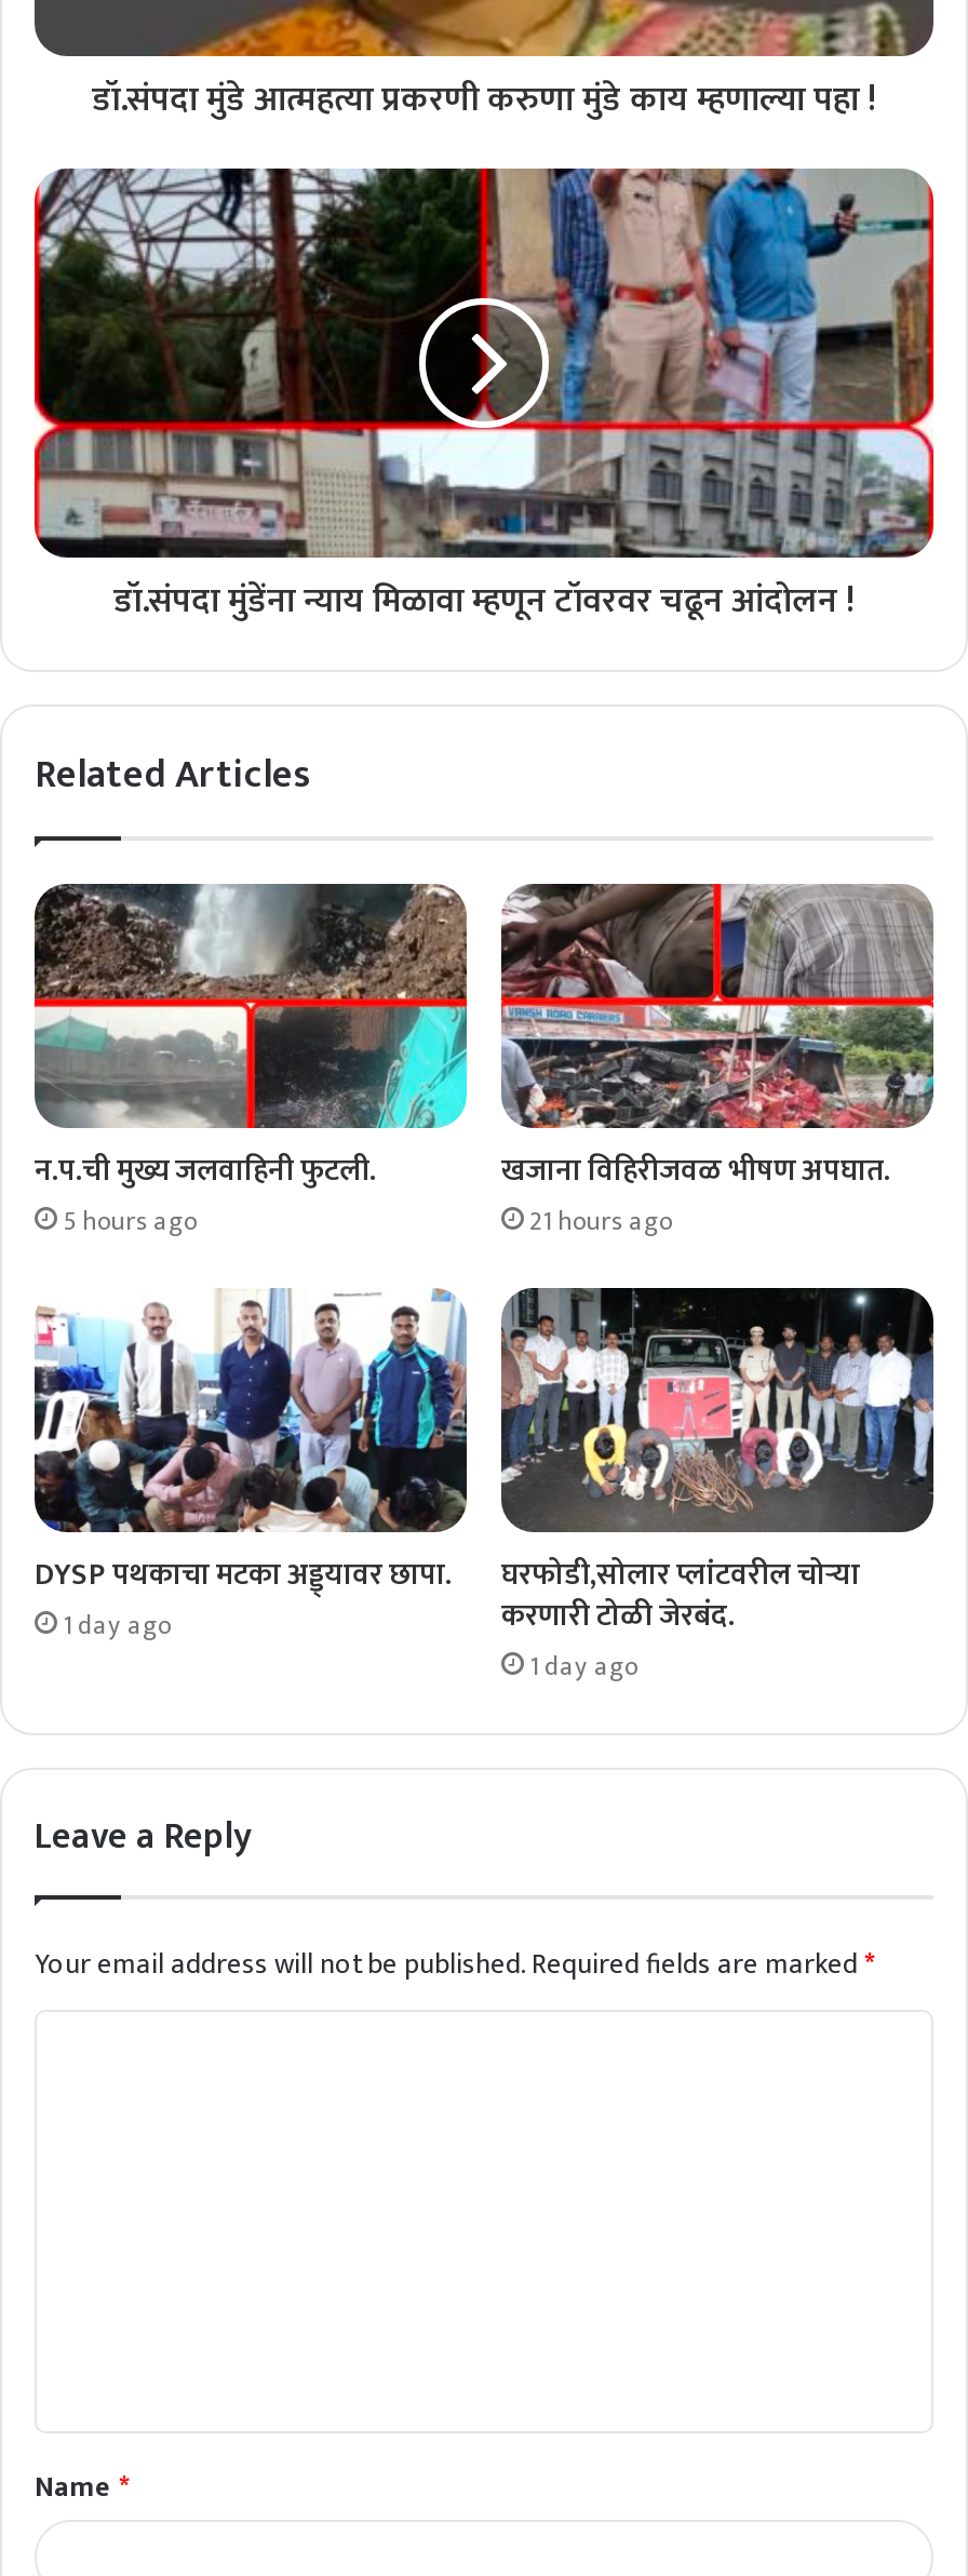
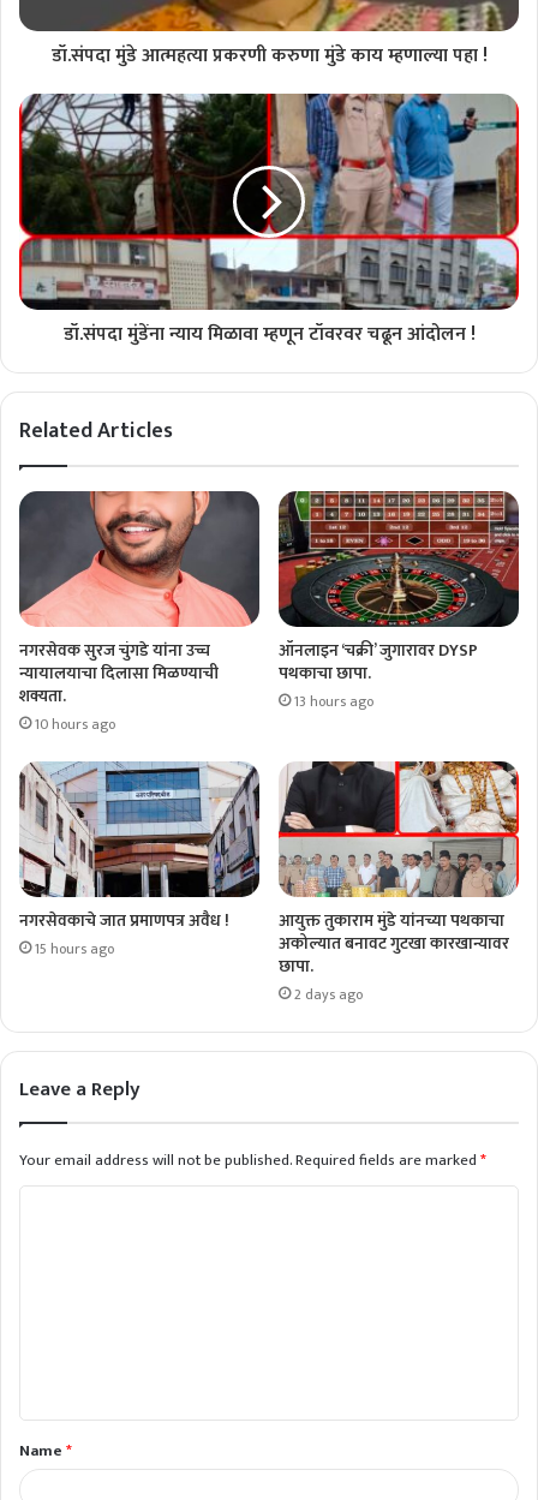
- [image]
- न.प.ची मुख्य जलवाहिनी फुटली.
- 5 hours ago
+ [image]
+ नगरसेवक सुरज चुंगडे यांना उच्च
+ न्यायालयाचा दिलासा मिळण्याची
+ शक्यता.
+ 10 hours ago

- [image]
- खजाना विहिरीजवळ भीषण अपघात.
- 21 hours ago
+ [image]
+ ऑनलाइन ‘चक्री’ जुगारावर DYSP
+ पथकाचा छापा.
+ 13 hours ago

- [image]
+ [image]

- [image]
- घरफोडी,सोलार प्लांटवरील चोऱ्या
- करणारी टोळी जेरबंद.
- 1 day ago
+ [image]
+ आयुक्त तुकाराम मुंडे यांनच्या पथकाचा
+ अकोल्यात बनावट गुटखा कारखान्यावर
+ छापा.
+ 2 days ago

- DYSP पथकाचा मटका अड्ड्यावर छापा.
- 1 day ago
+ नगरसेवकाचे जात प्रमाणपत्र अवैध !
+ 15 hours ago
